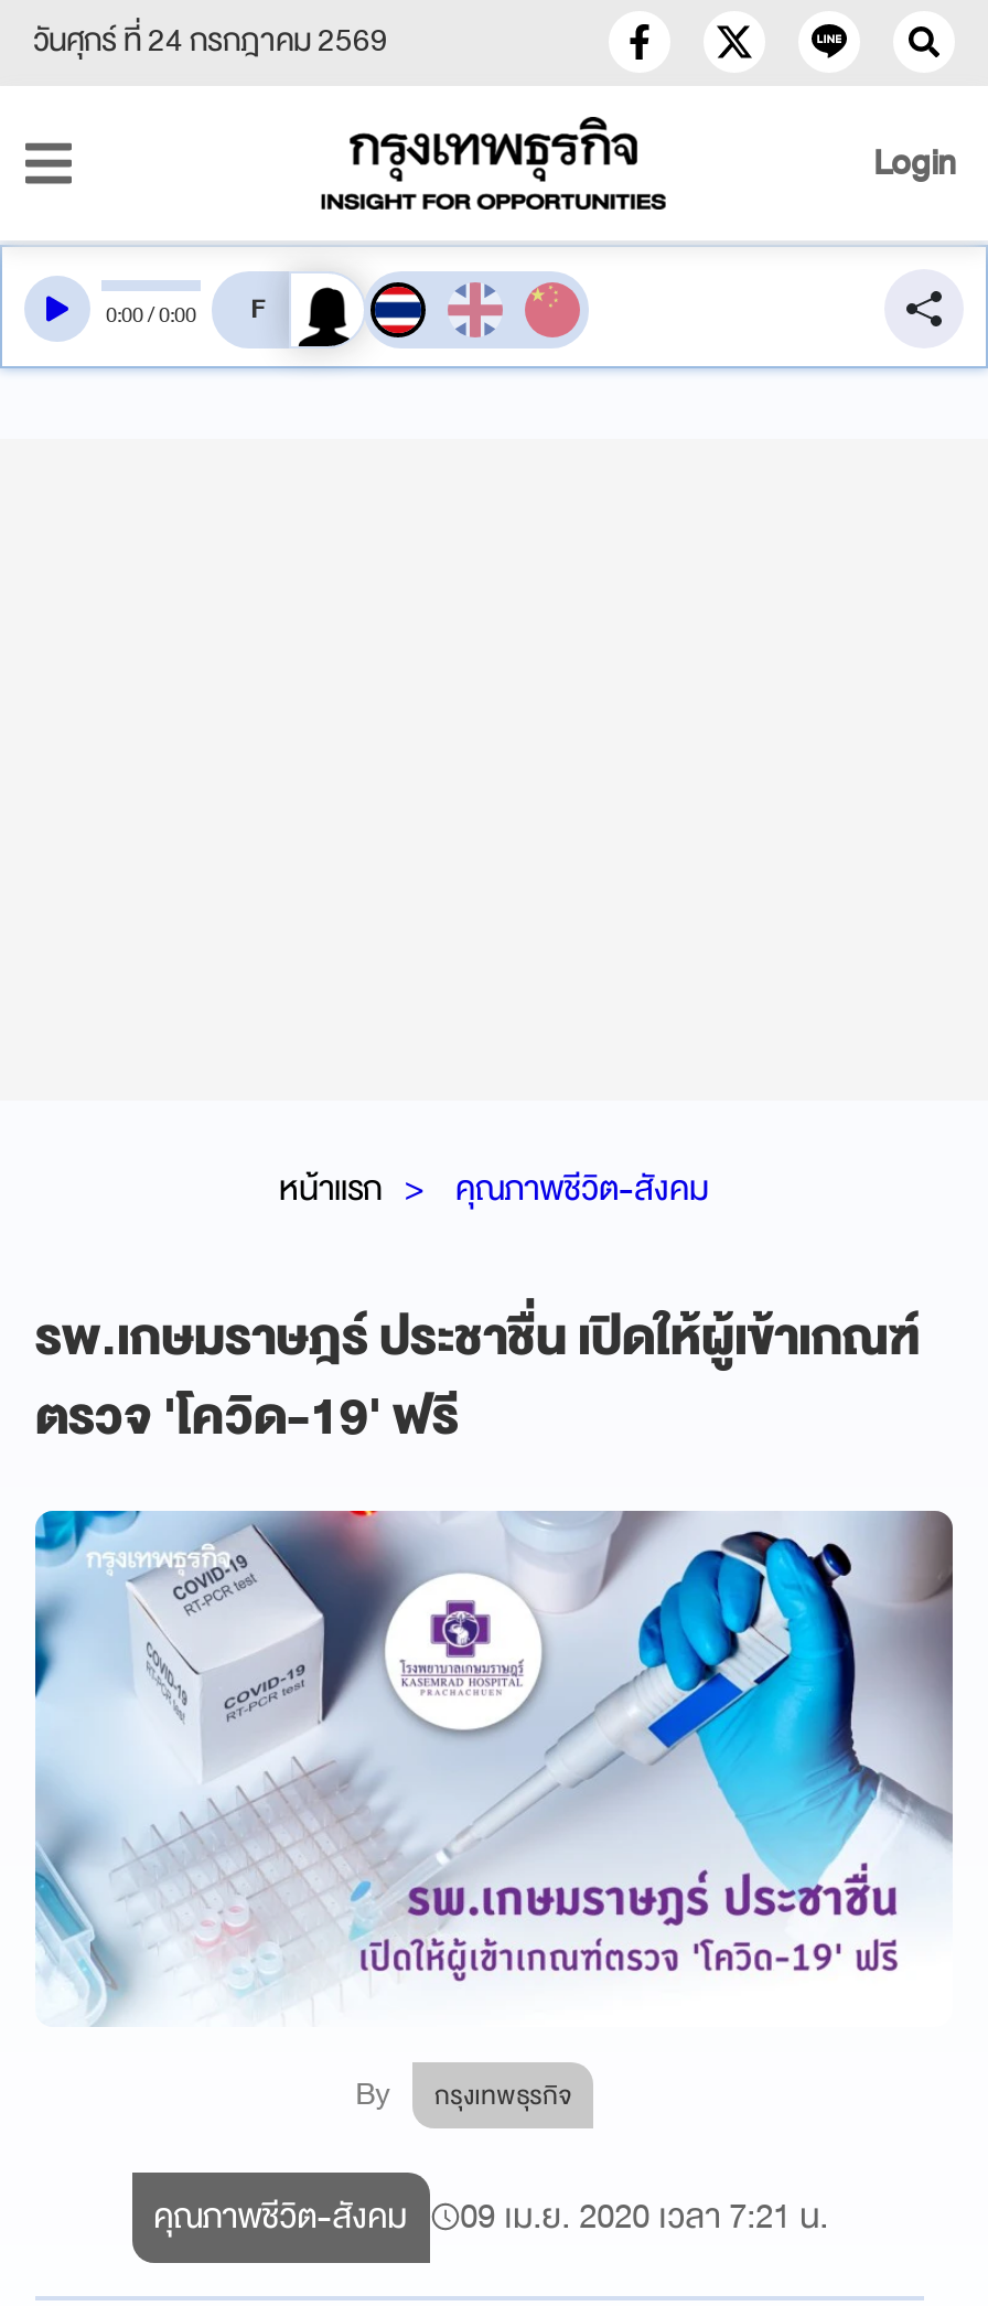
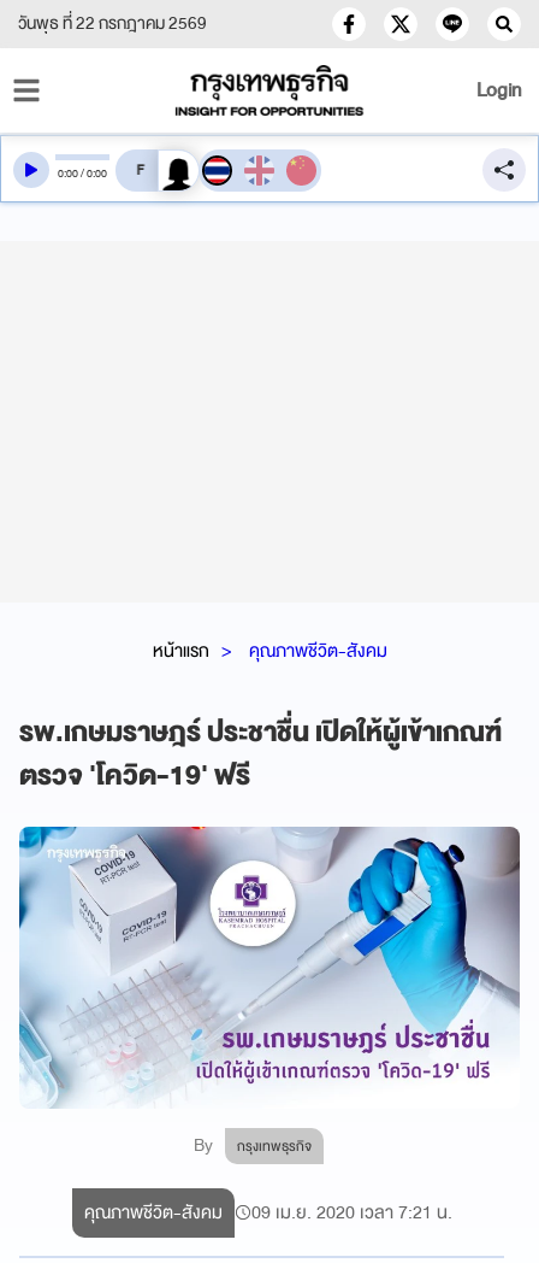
- วันศุกร์ ที่ 24 กรกฎาคม 2569
+ วันพุธ ที่ 22 กรกฎาคม 2569
